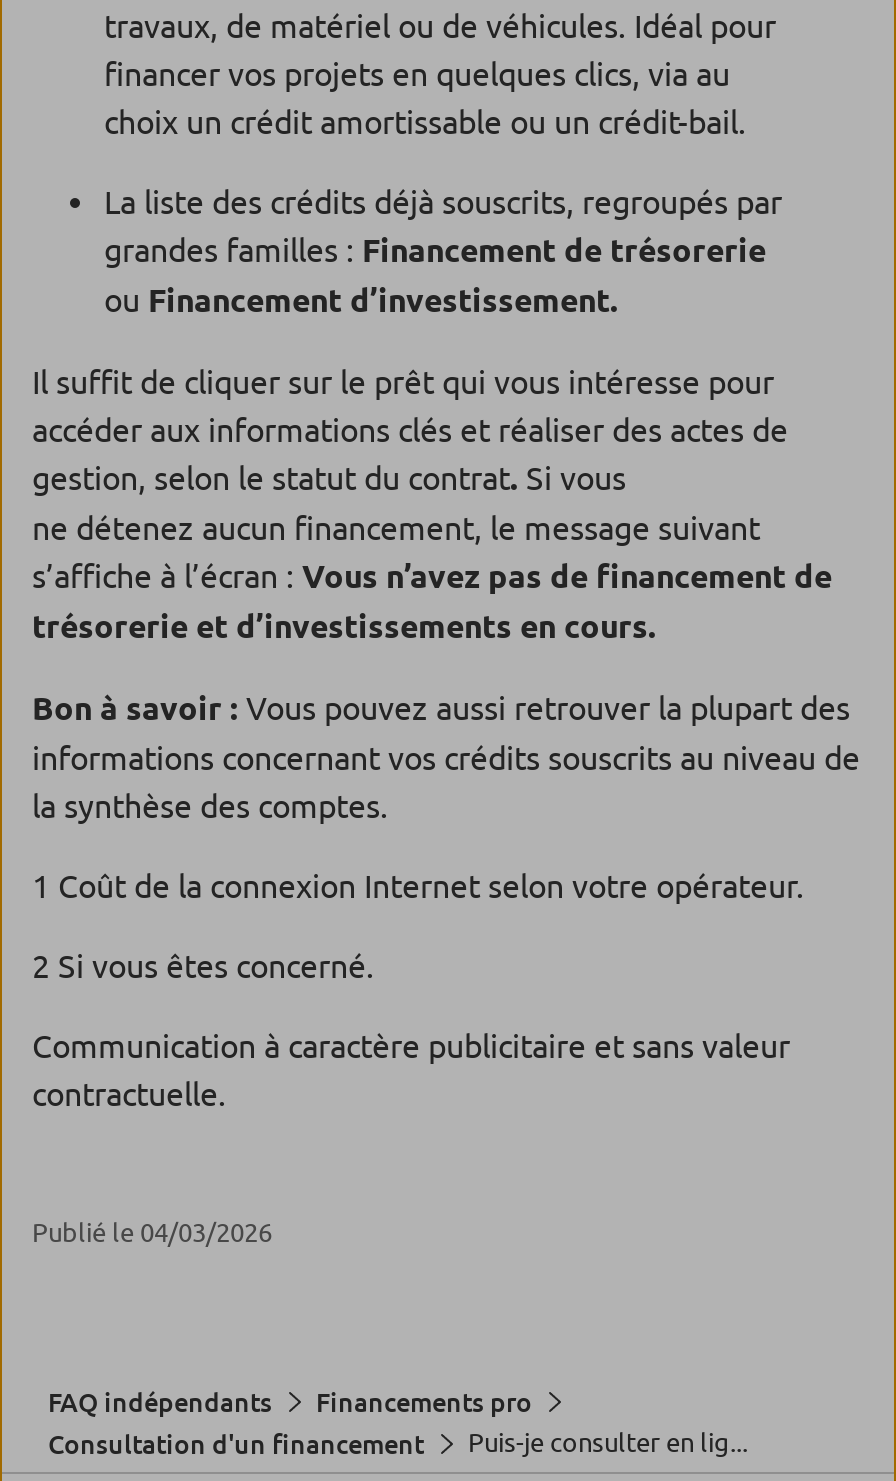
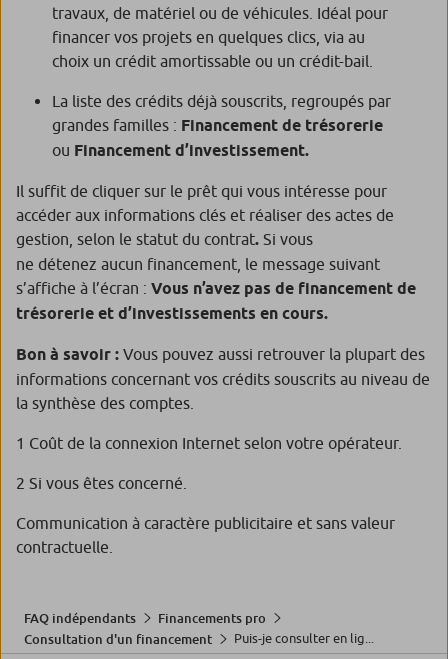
- Publié le 04/03/2026
